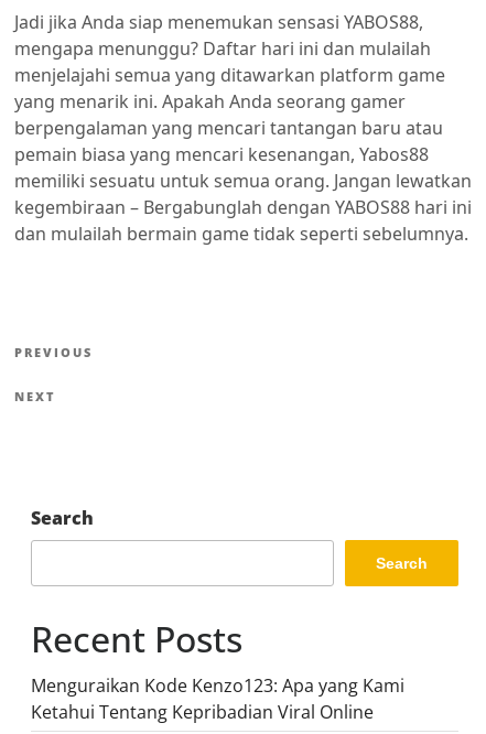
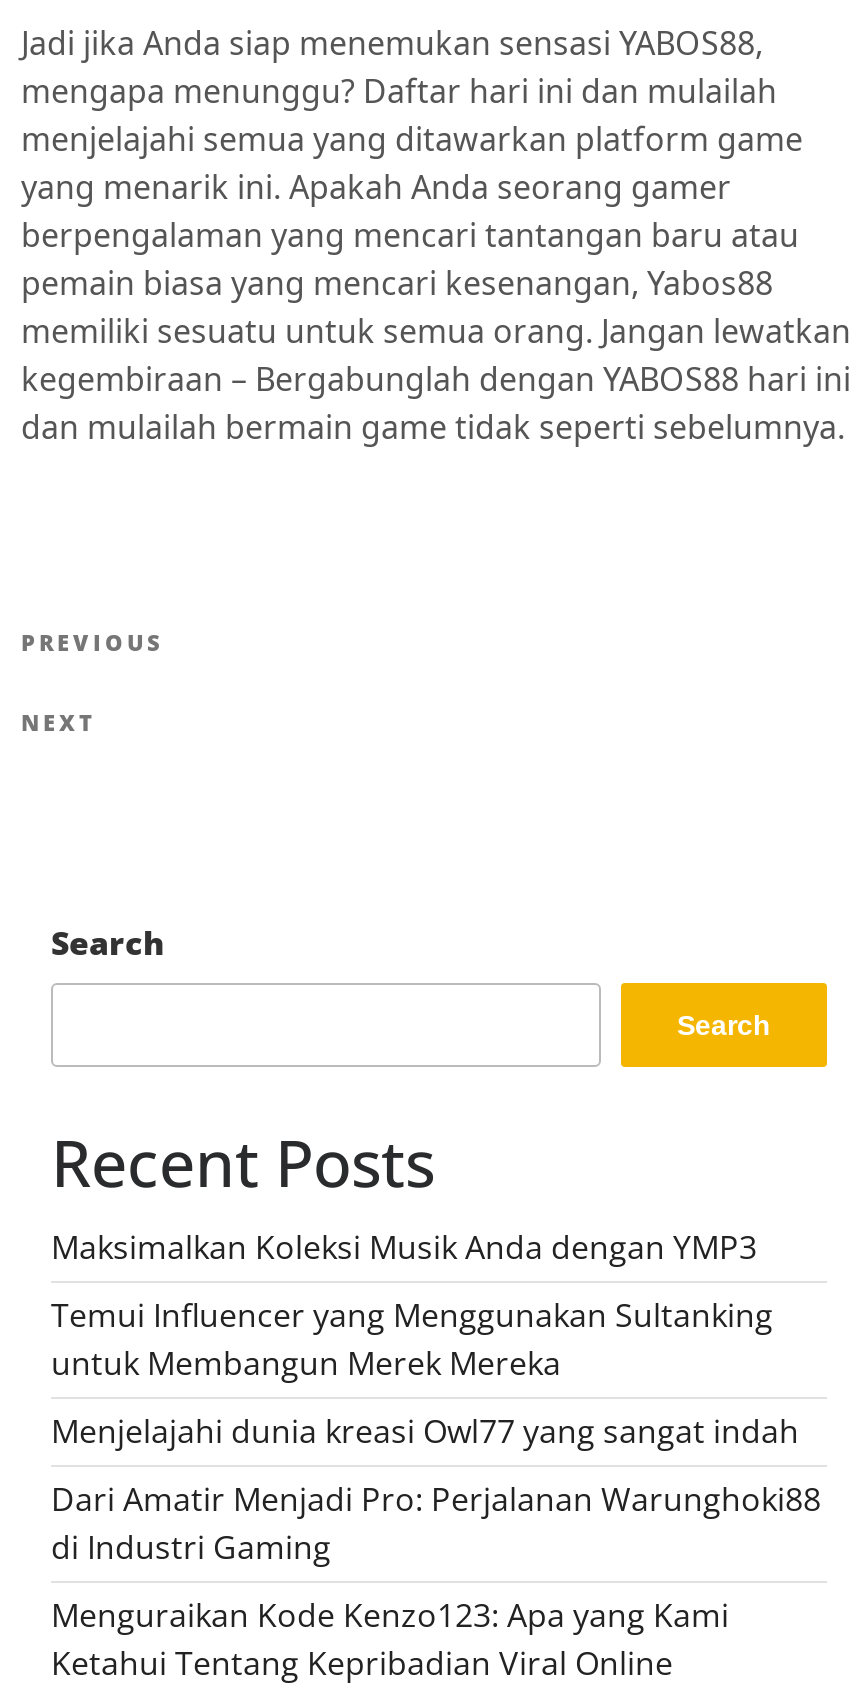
+ Maksimalkan Koleksi Musik Anda dengan YMP3
+ Temui Influencer yang Menggunakan Sultanking
+ untuk Membangun Merek Mereka
+ Menjelajahi dunia kreasi Owl77 yang sangat indah
+ Dari Amatir Menjadi Pro: Perjalanan Warunghoki88
+ di Industri Gaming
